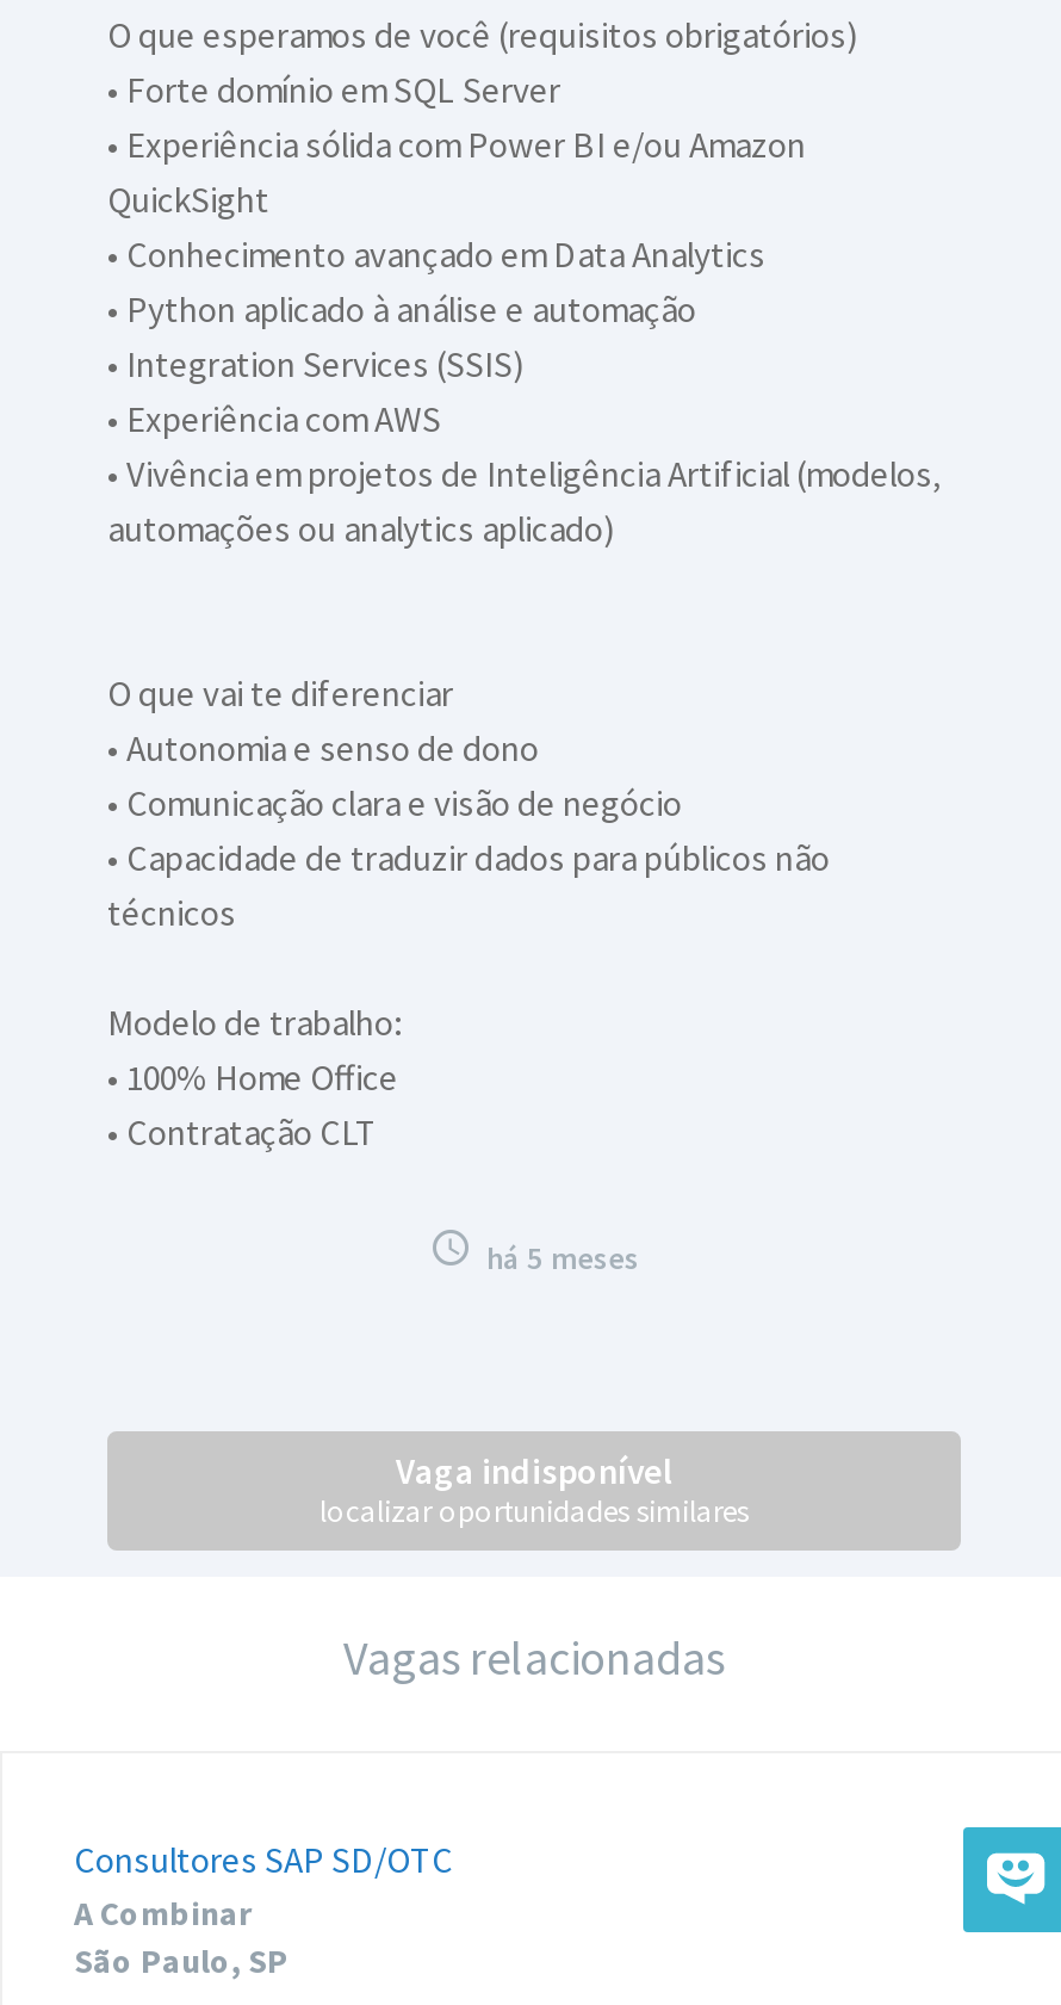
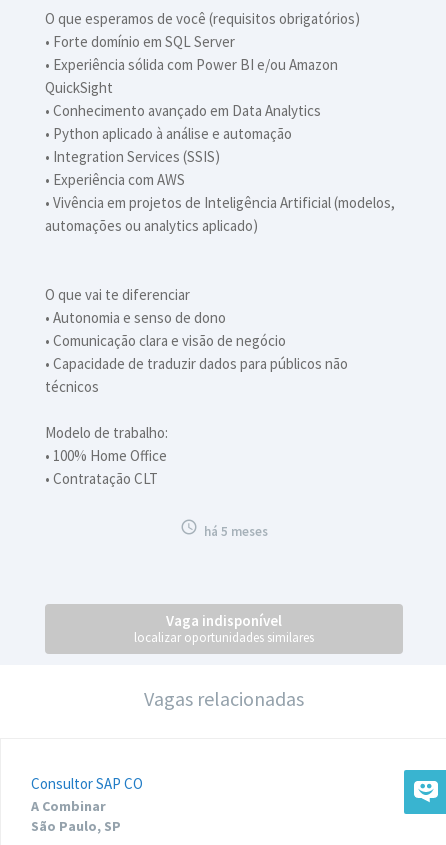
- Consultores SAP SD/OTC
+ Consultor SAP CO
